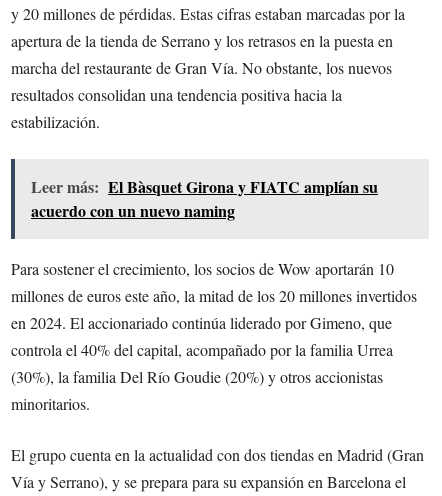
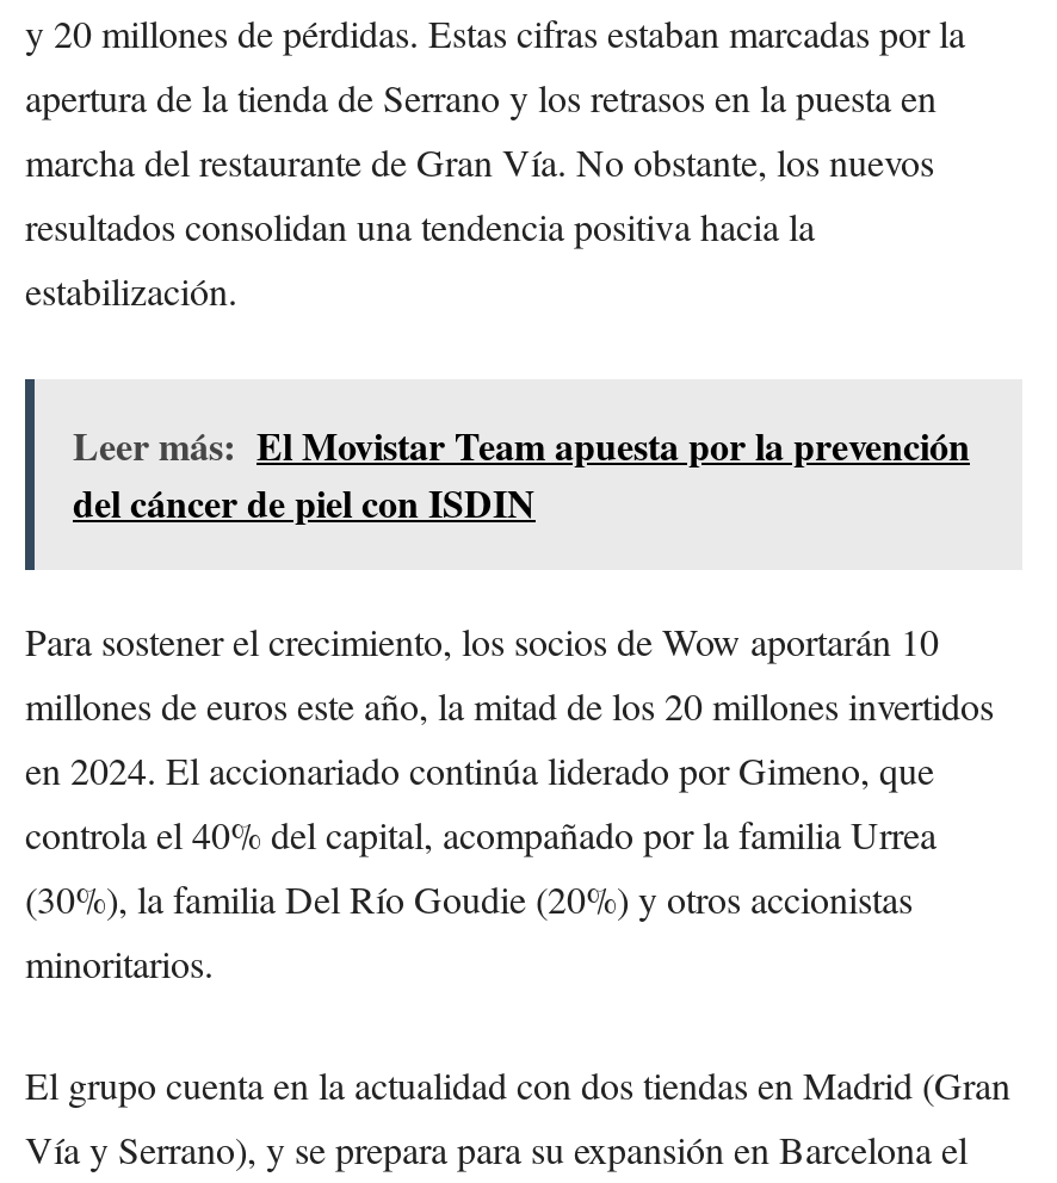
- Leer más: El Bàsquet Girona y FIATC amplían su
- acuerdo con un nuevo naming
+ Leer más: El Movistar Team apuesta por la prevención
+ del cáncer de piel con ISDIN
